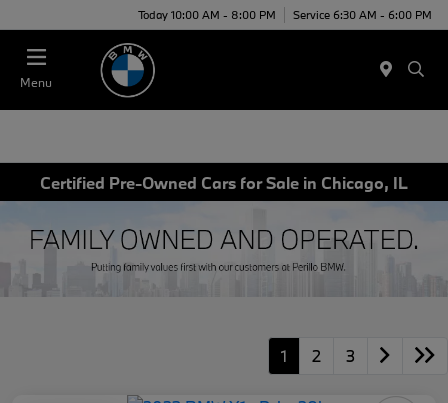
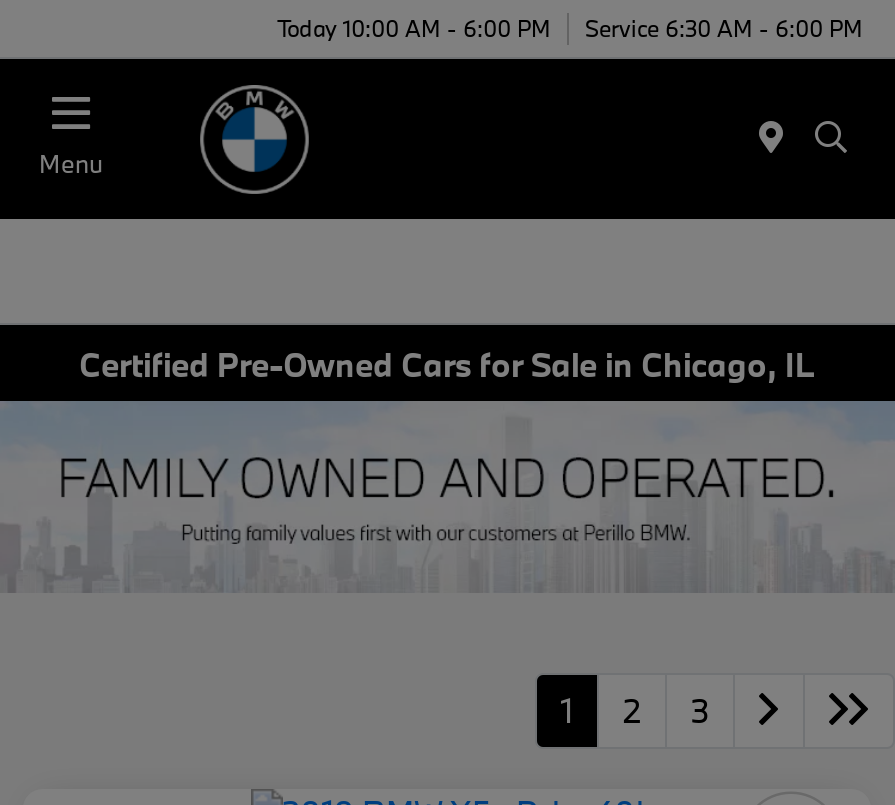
- Today 10:00 AM - 8:00 PM Service 6:30 AM - 6:00 PM
+ Today 10:00 AM - 6:00 PM Service 6:30 AM - 6:00 PM
